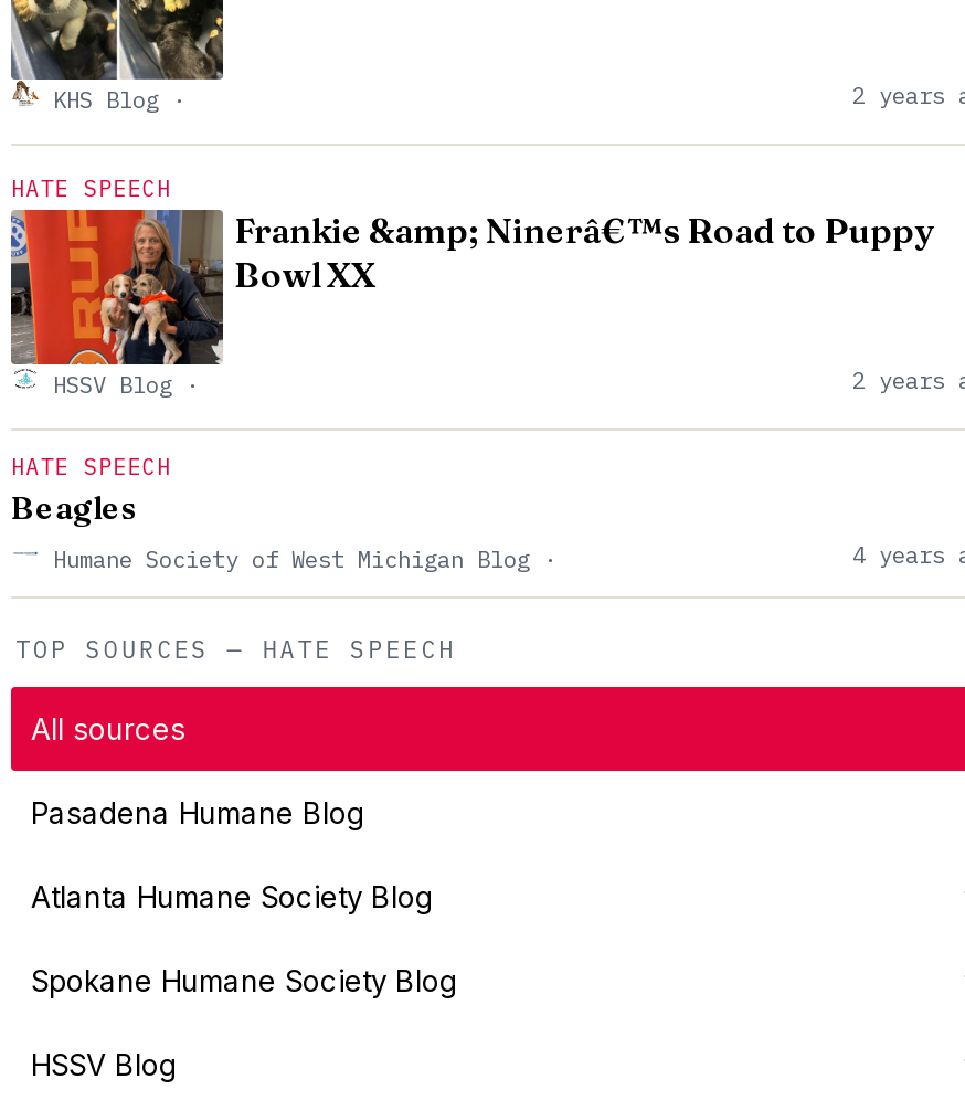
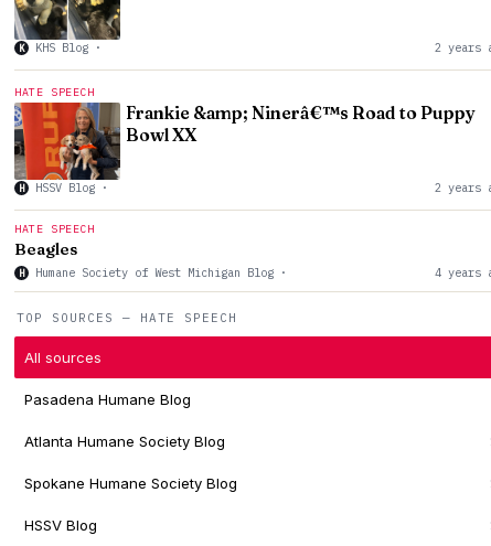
- KHS Blog ·
+ K KHS Blog ·

- HSSV Blog ·
+ H HSSV Blog ·

- Humane Society of West Michigan Blog ·
+ H Humane Society of West Michigan Blog ·
